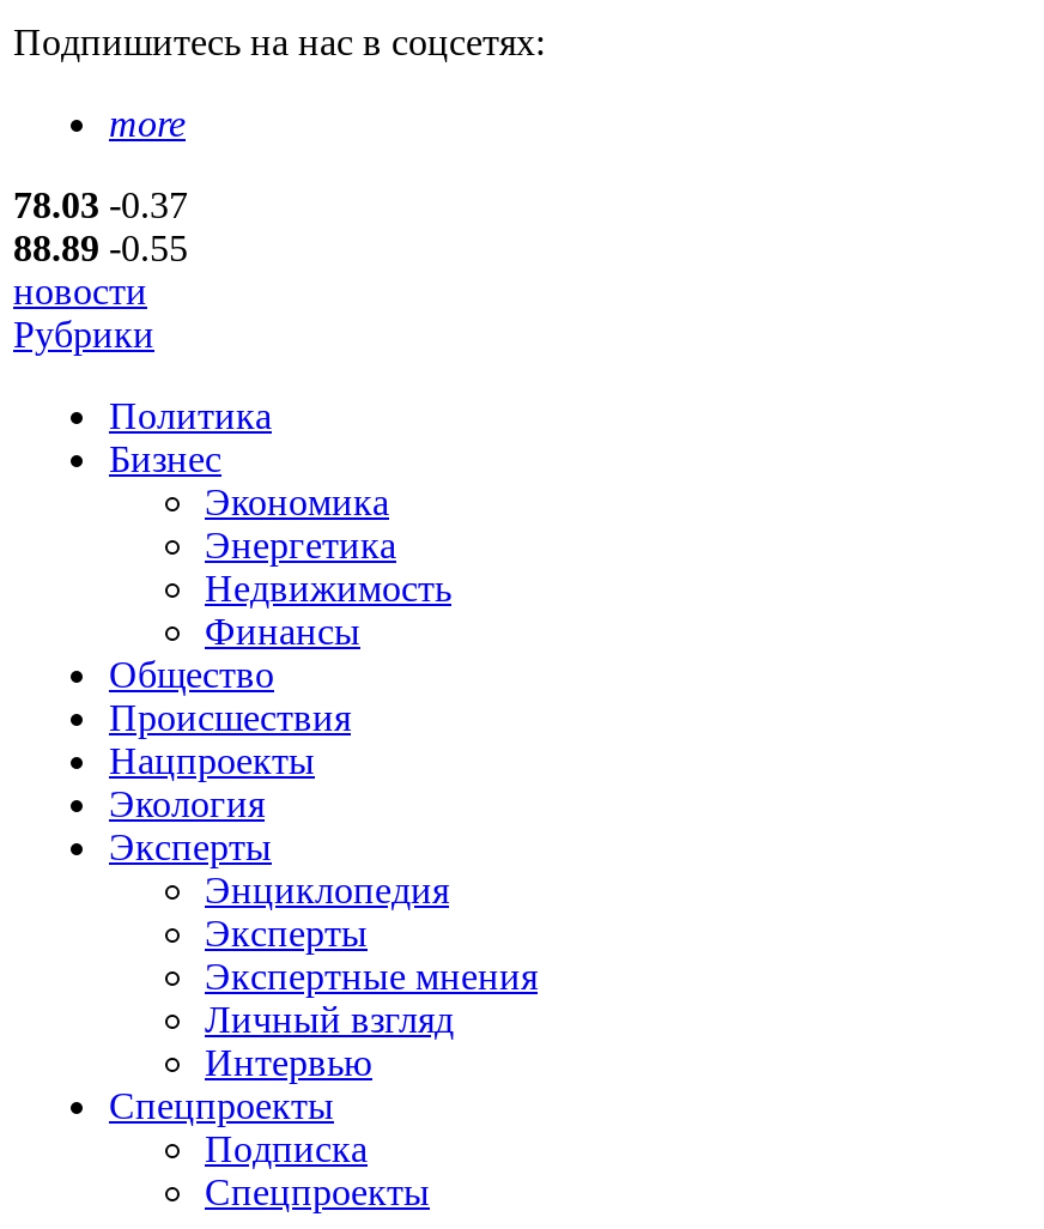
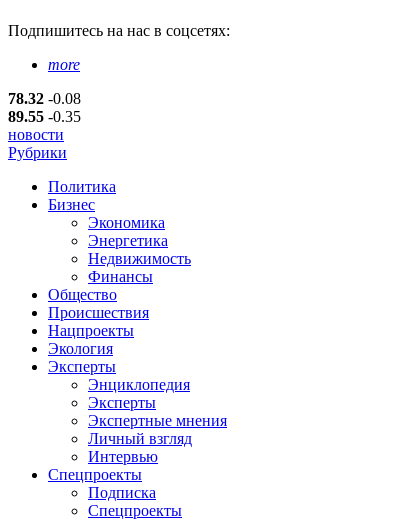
- 78.03 -0.37
+ 78.32 -0.08

- 88.89 -0.55
+ 89.55 -0.35
